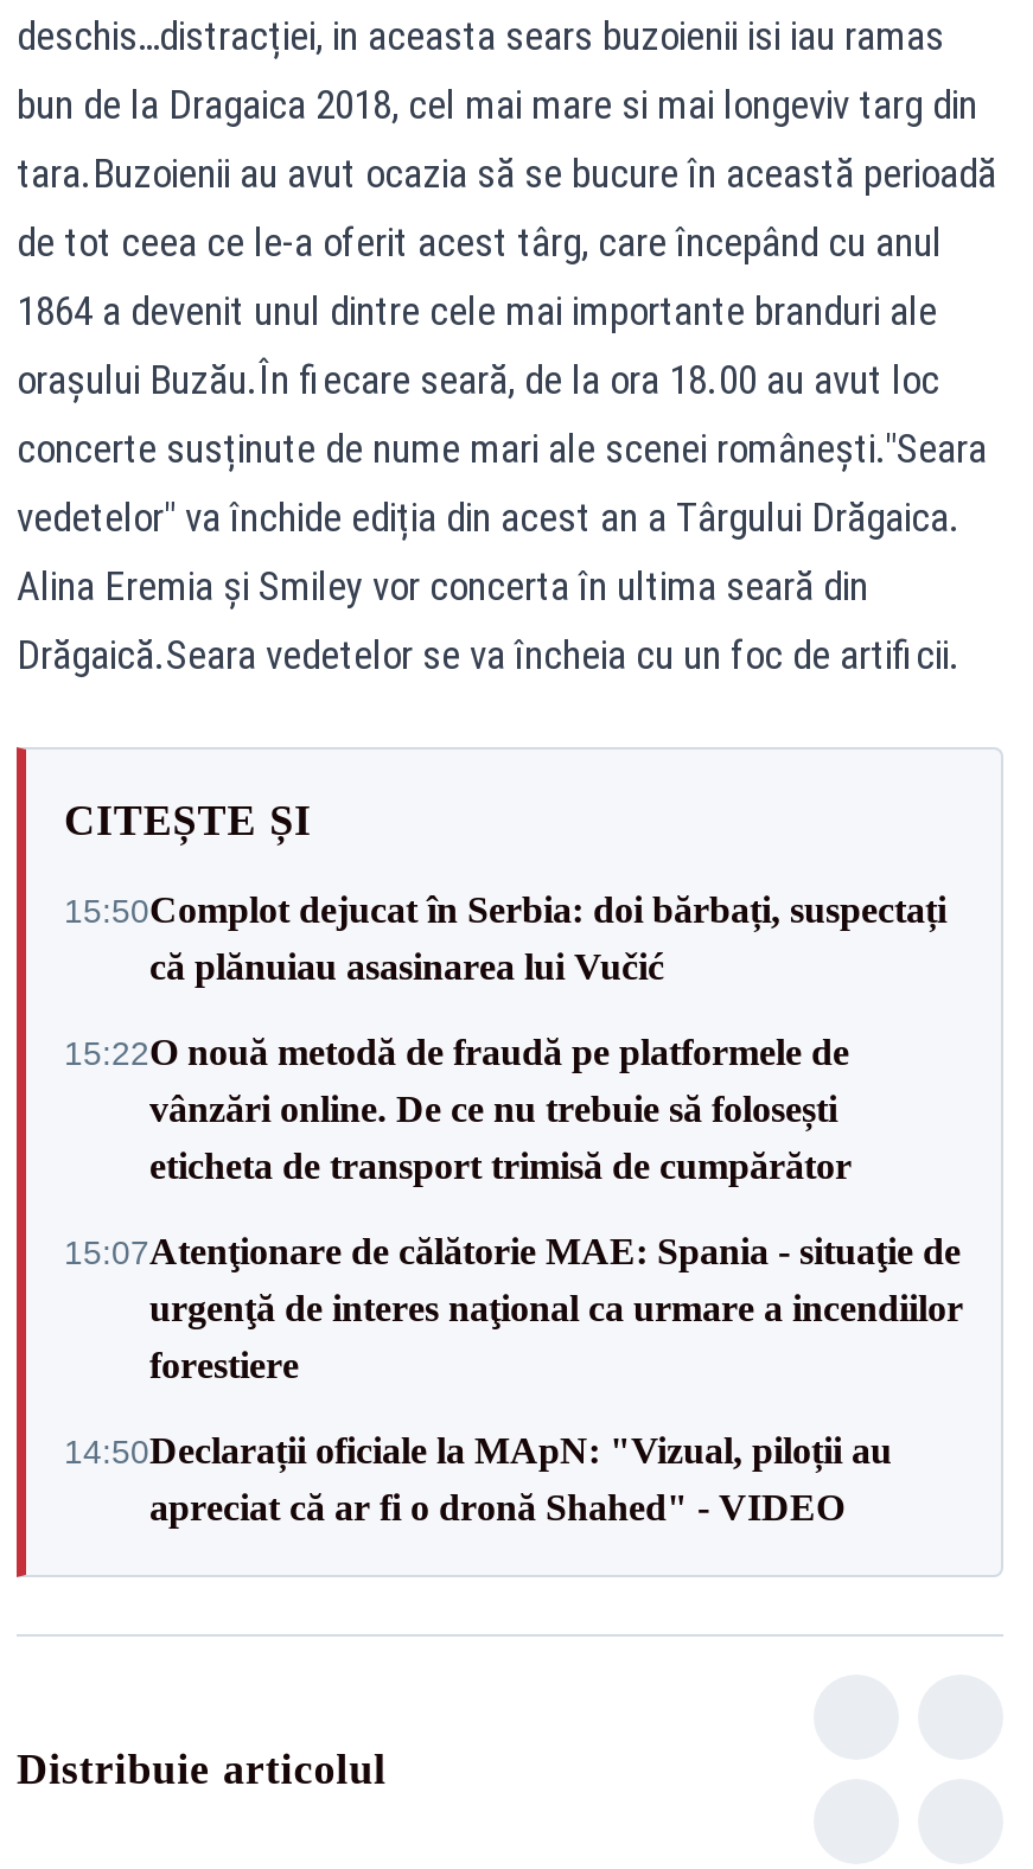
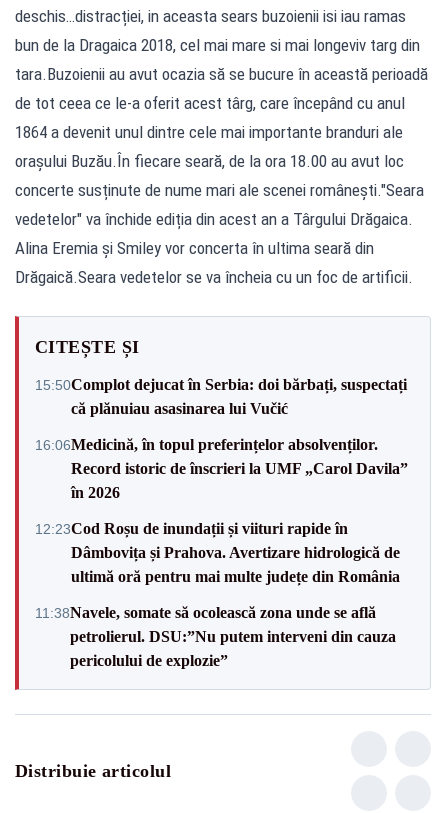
- 15:22O nouă metodă de fraudă pe platformele de
- vânzări online. De ce nu trebuie să folosești
- eticheta de transport trimisă de cumpărător
+ 16:06Medicină, în topul preferințelor absolvenților.
+ Record istoric de înscrieri la UMF „Carol Davila”
+ în 2026

- 15:07Atenţionare de călătorie MAE: Spania - situaţie de
- urgenţă de interes naţional ca urmare a incendiilor
- forestiere
+ 12:23Cod Roșu de inundații și viituri rapide în
+ Dâmbovița și Prahova. Avertizare hidrologică de
+ ultimă oră pentru mai multe județe din România

- 14:50Declarații oficiale la MApN: "Vizual, piloții au
- apreciat că ar fi o dronă Shahed" - VIDEO
+ 11:38Navele, somate să ocolească zona unde se află
+ petrolierul. DSU:”Nu putem interveni din cauza
+ pericolului de explozie”
